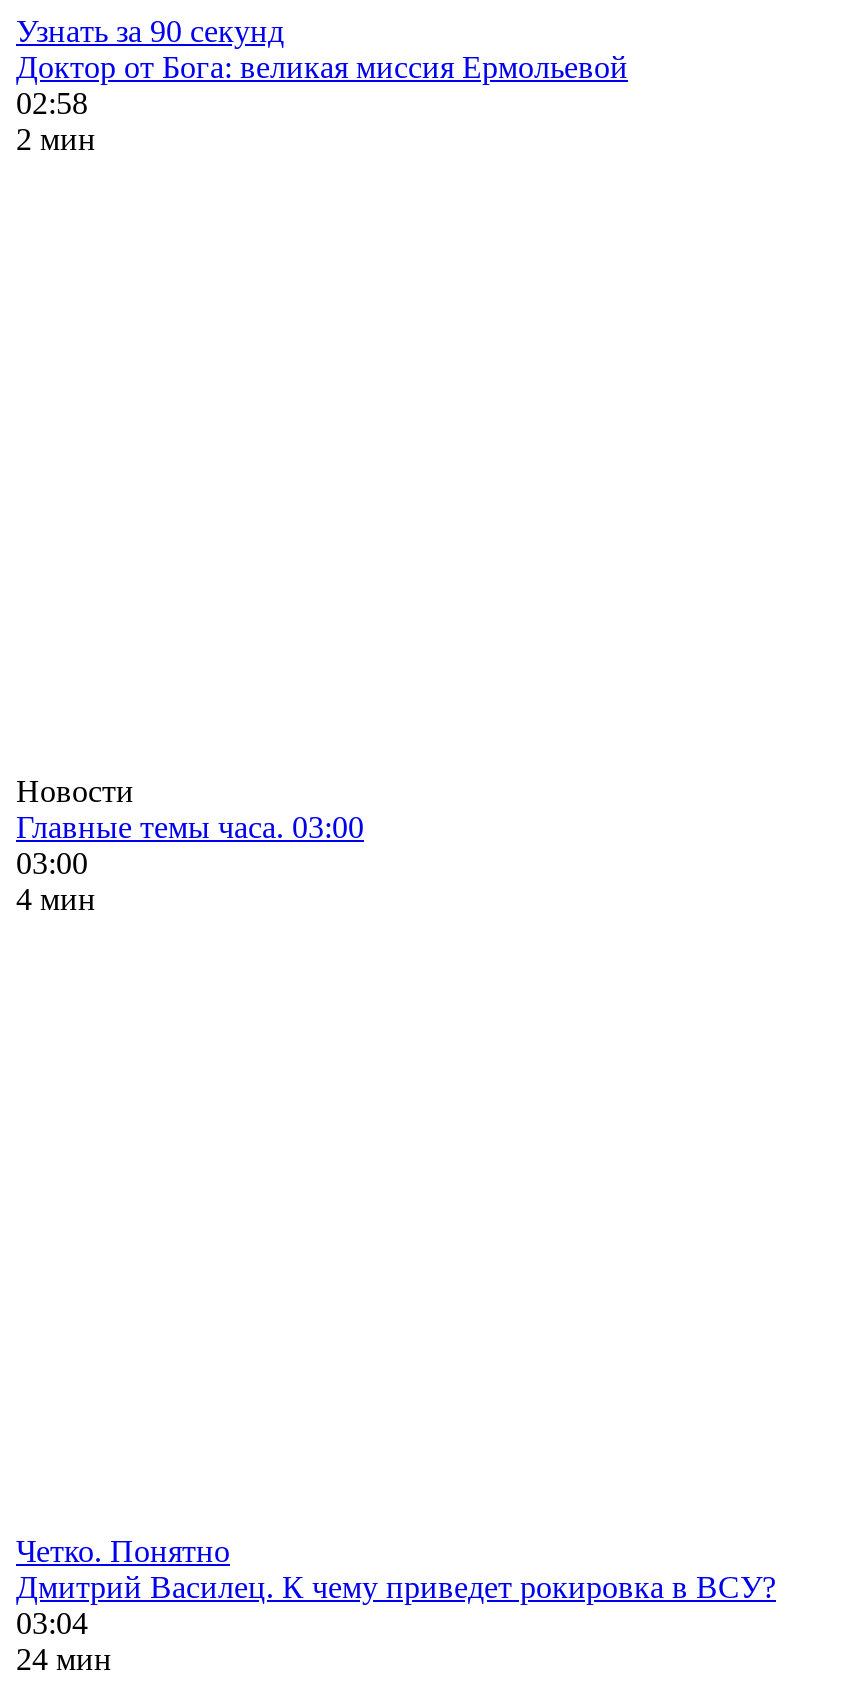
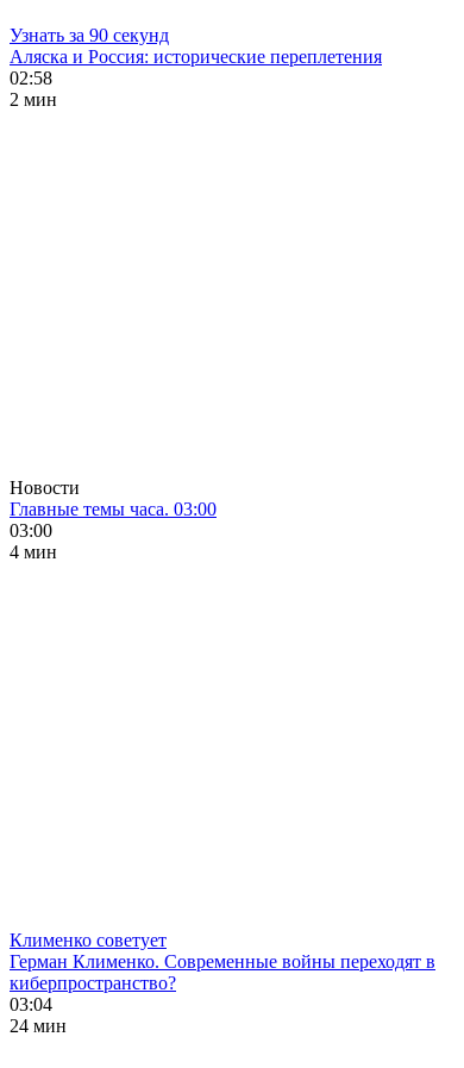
- Доктор от Бога: великая миссия Ермольевой
+ Аляска и Россия: исторические переплетения

- Четко. Понятно
- Дмитрий Василец. К чему приведет рокировка в ВСУ?
+ Клименко советует
+ Герман Клименко. Современные войны переходят в
+ киберпространство?
